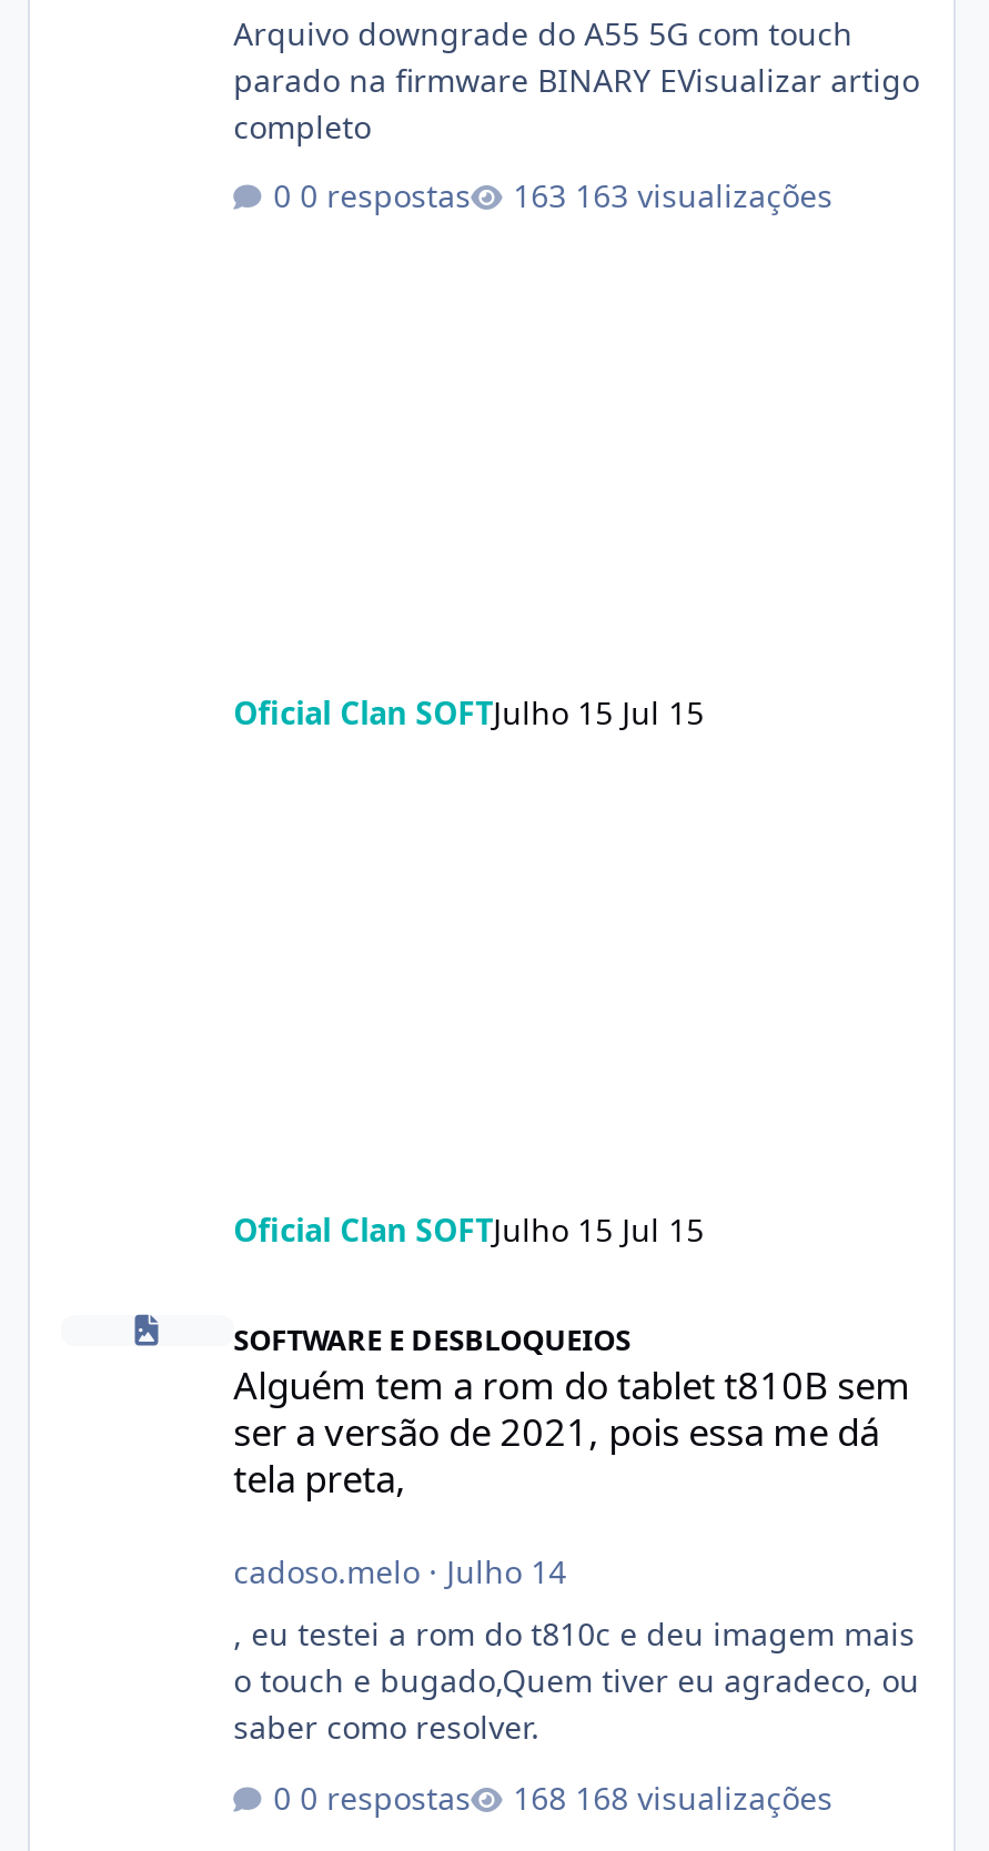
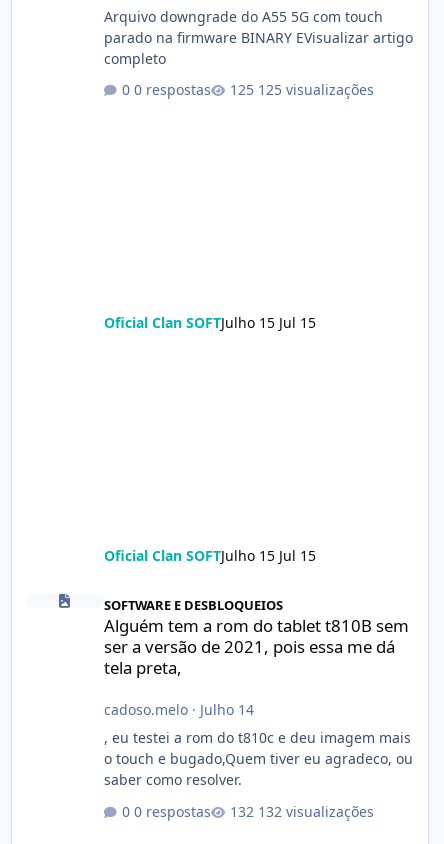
- 163 visualizações
+ 125 visualizações

- 168 visualizações
+ 132 visualizações
